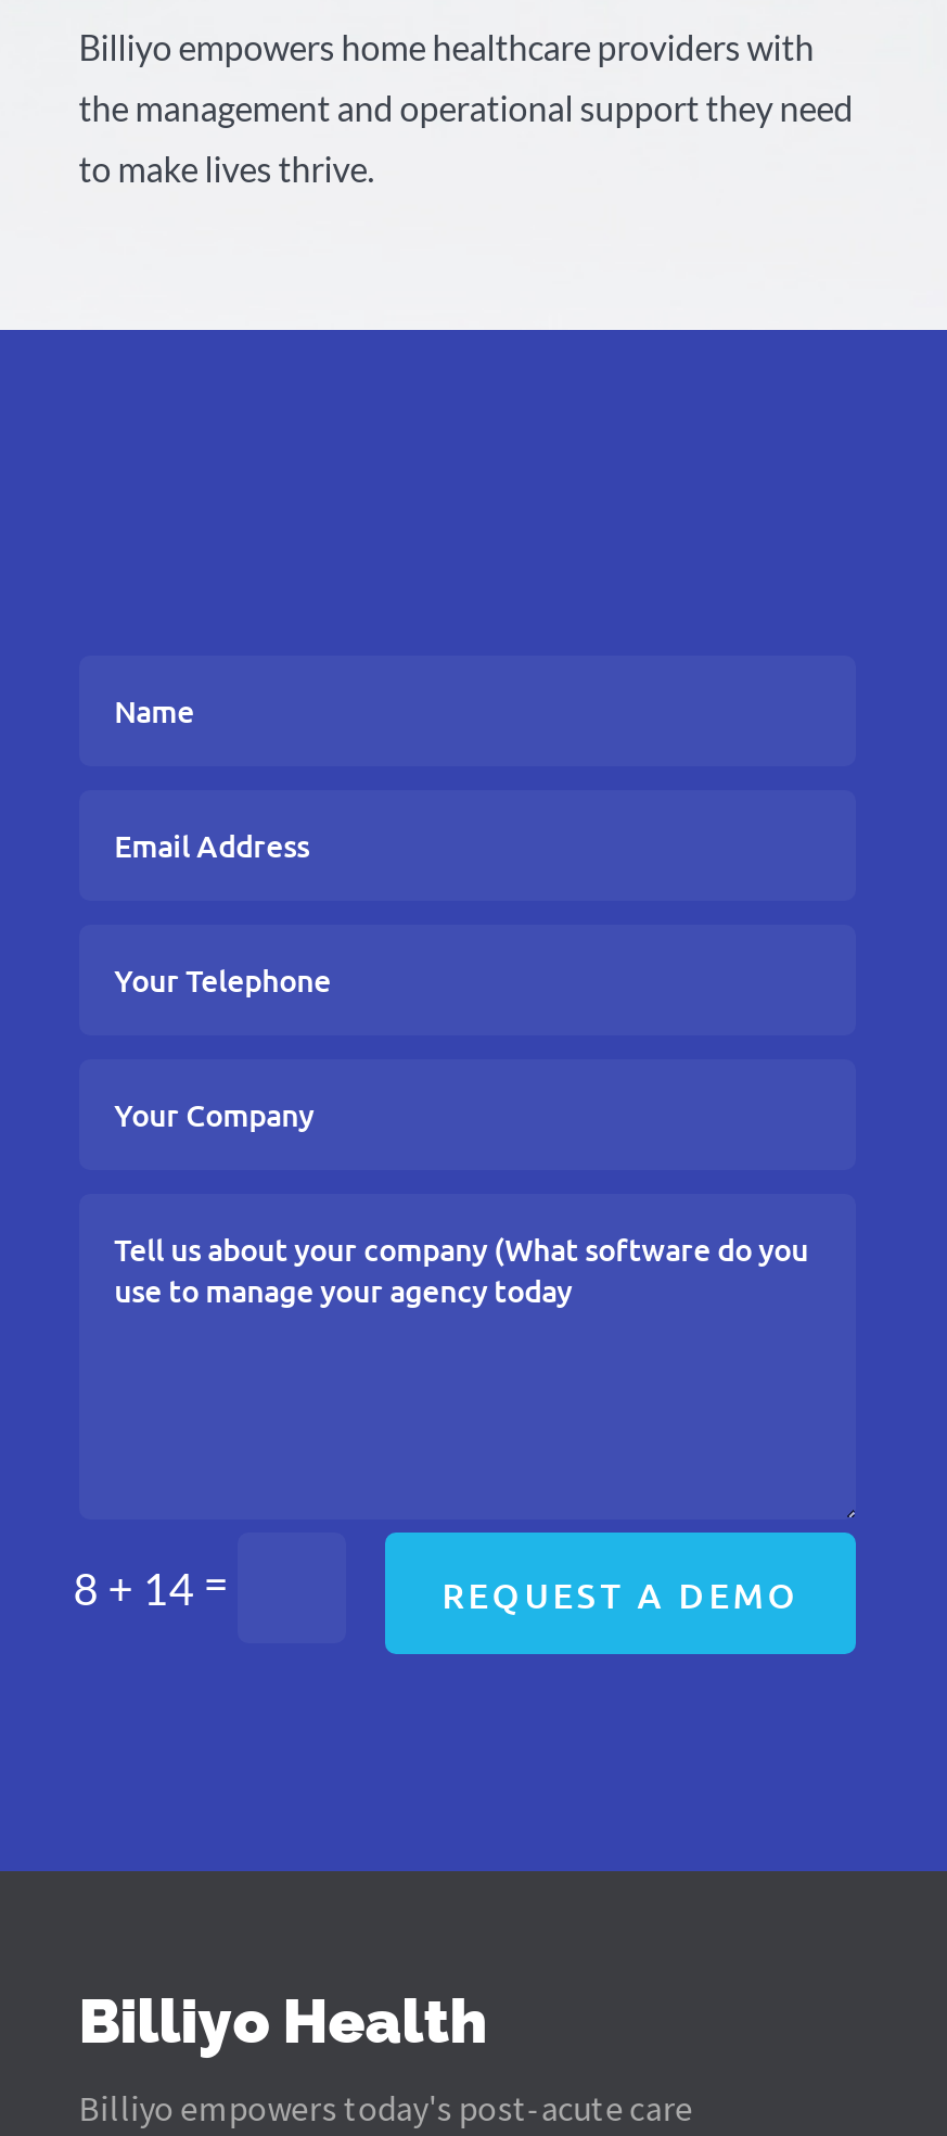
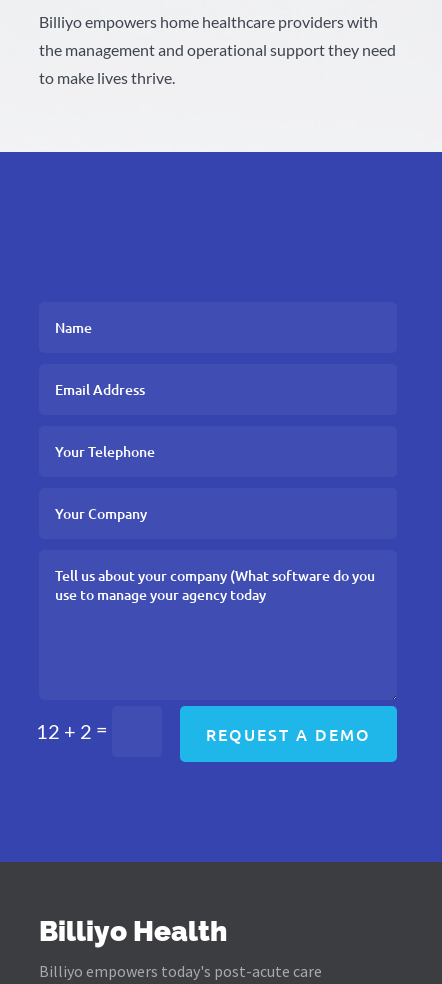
- 8 + 14 =
+ 12 + 2 =
